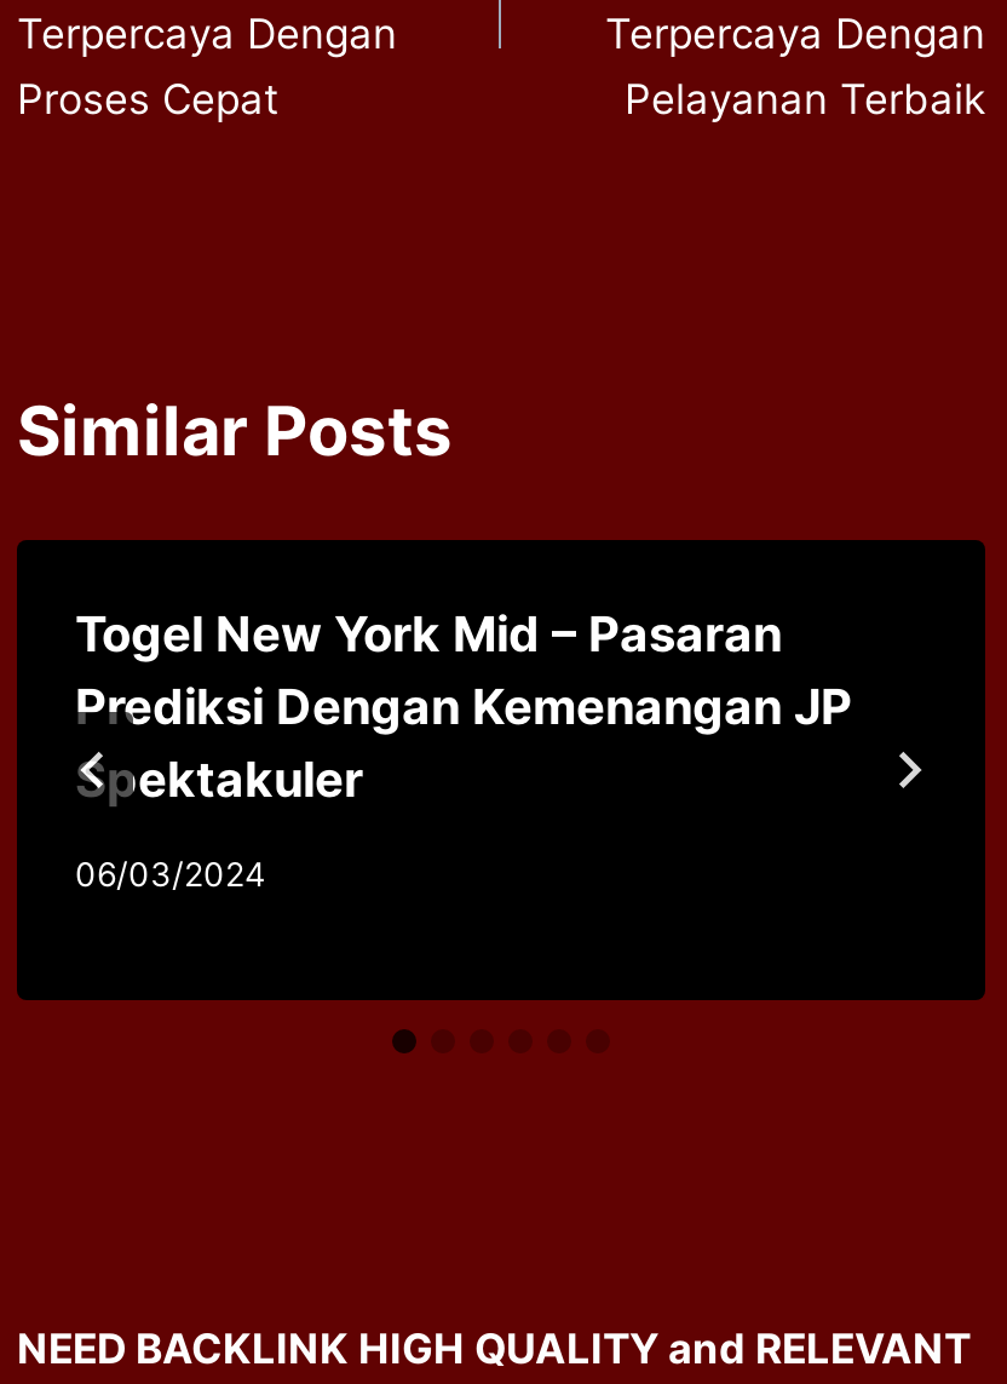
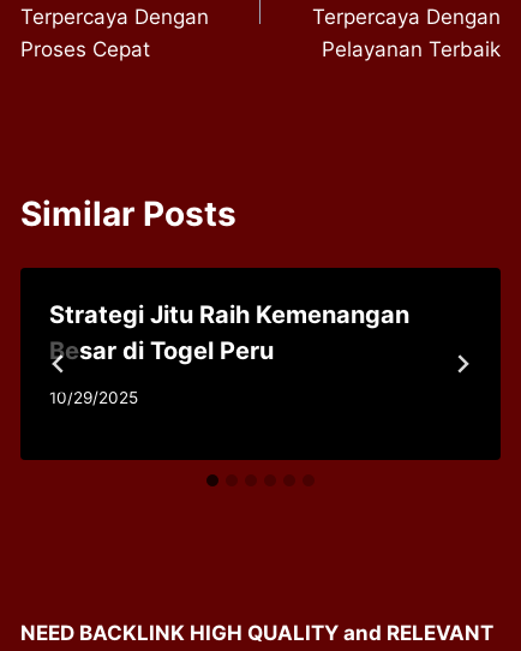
- Togel New York Mid – Pasaran
- Prediksi Dengan Kemenangan JP
- Spektakuler
+ Strategi Jitu Raih Kemenangan
+ Besar di Togel Peru

- 06/03/2024
+ 10/29/2025
